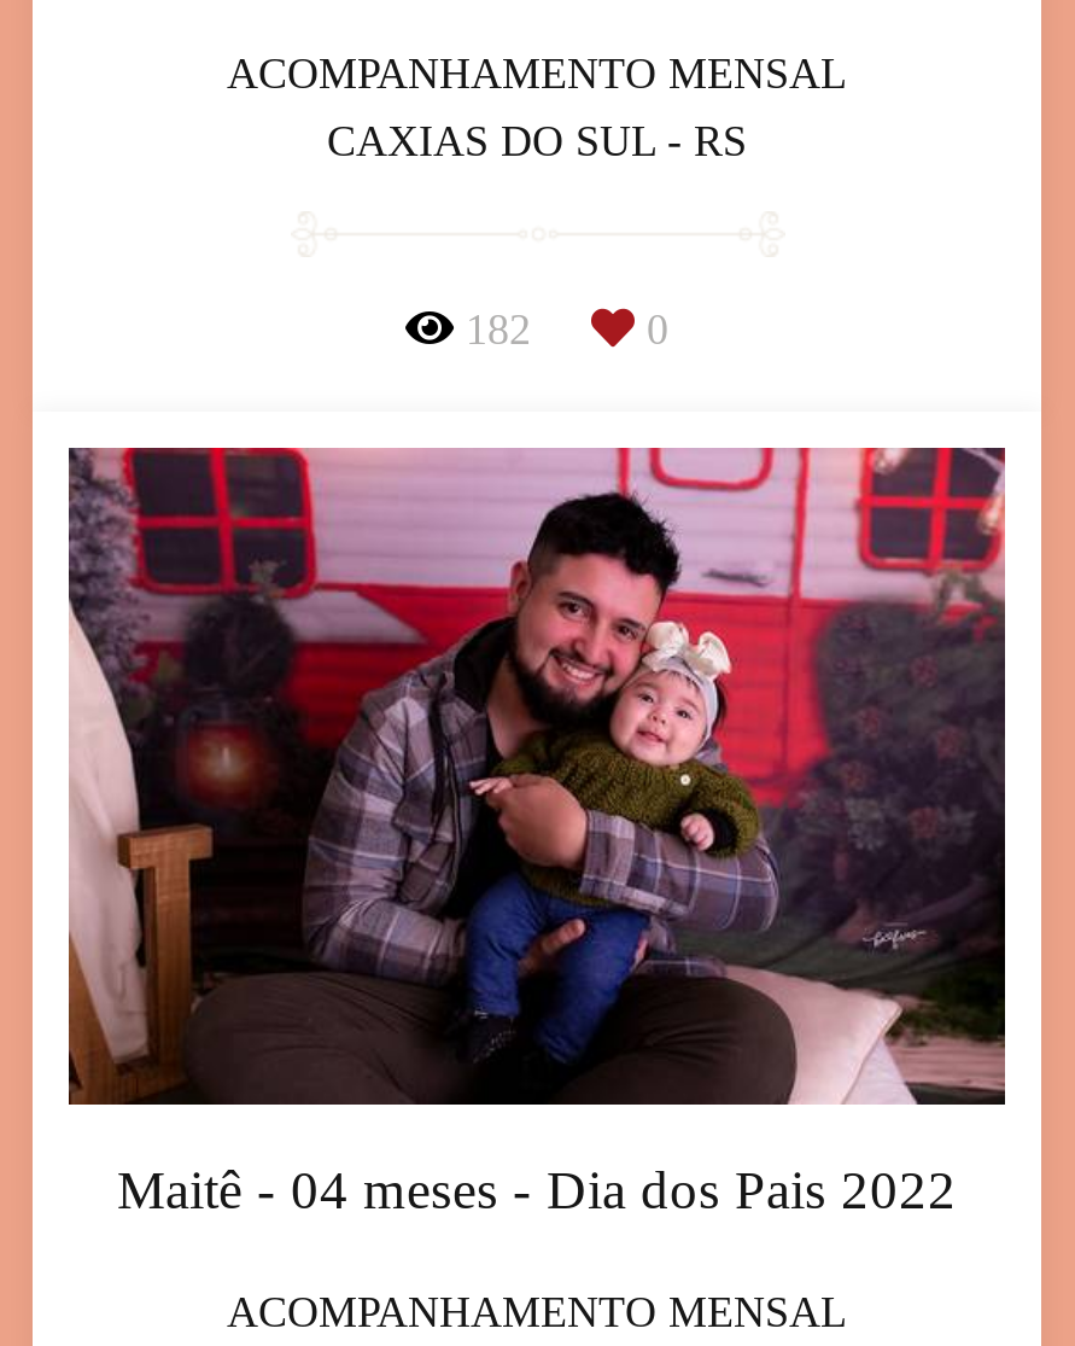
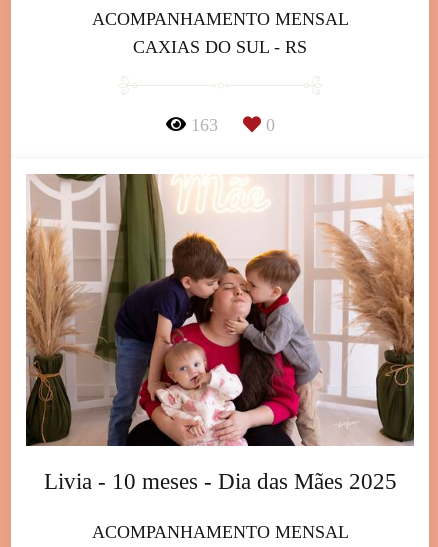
- 182
+ 163

- [image]
- Maitê - 04 meses - Dia dos Pais 2022
+ [image]
+ Livia - 10 meses - Dia das Mães 2025
